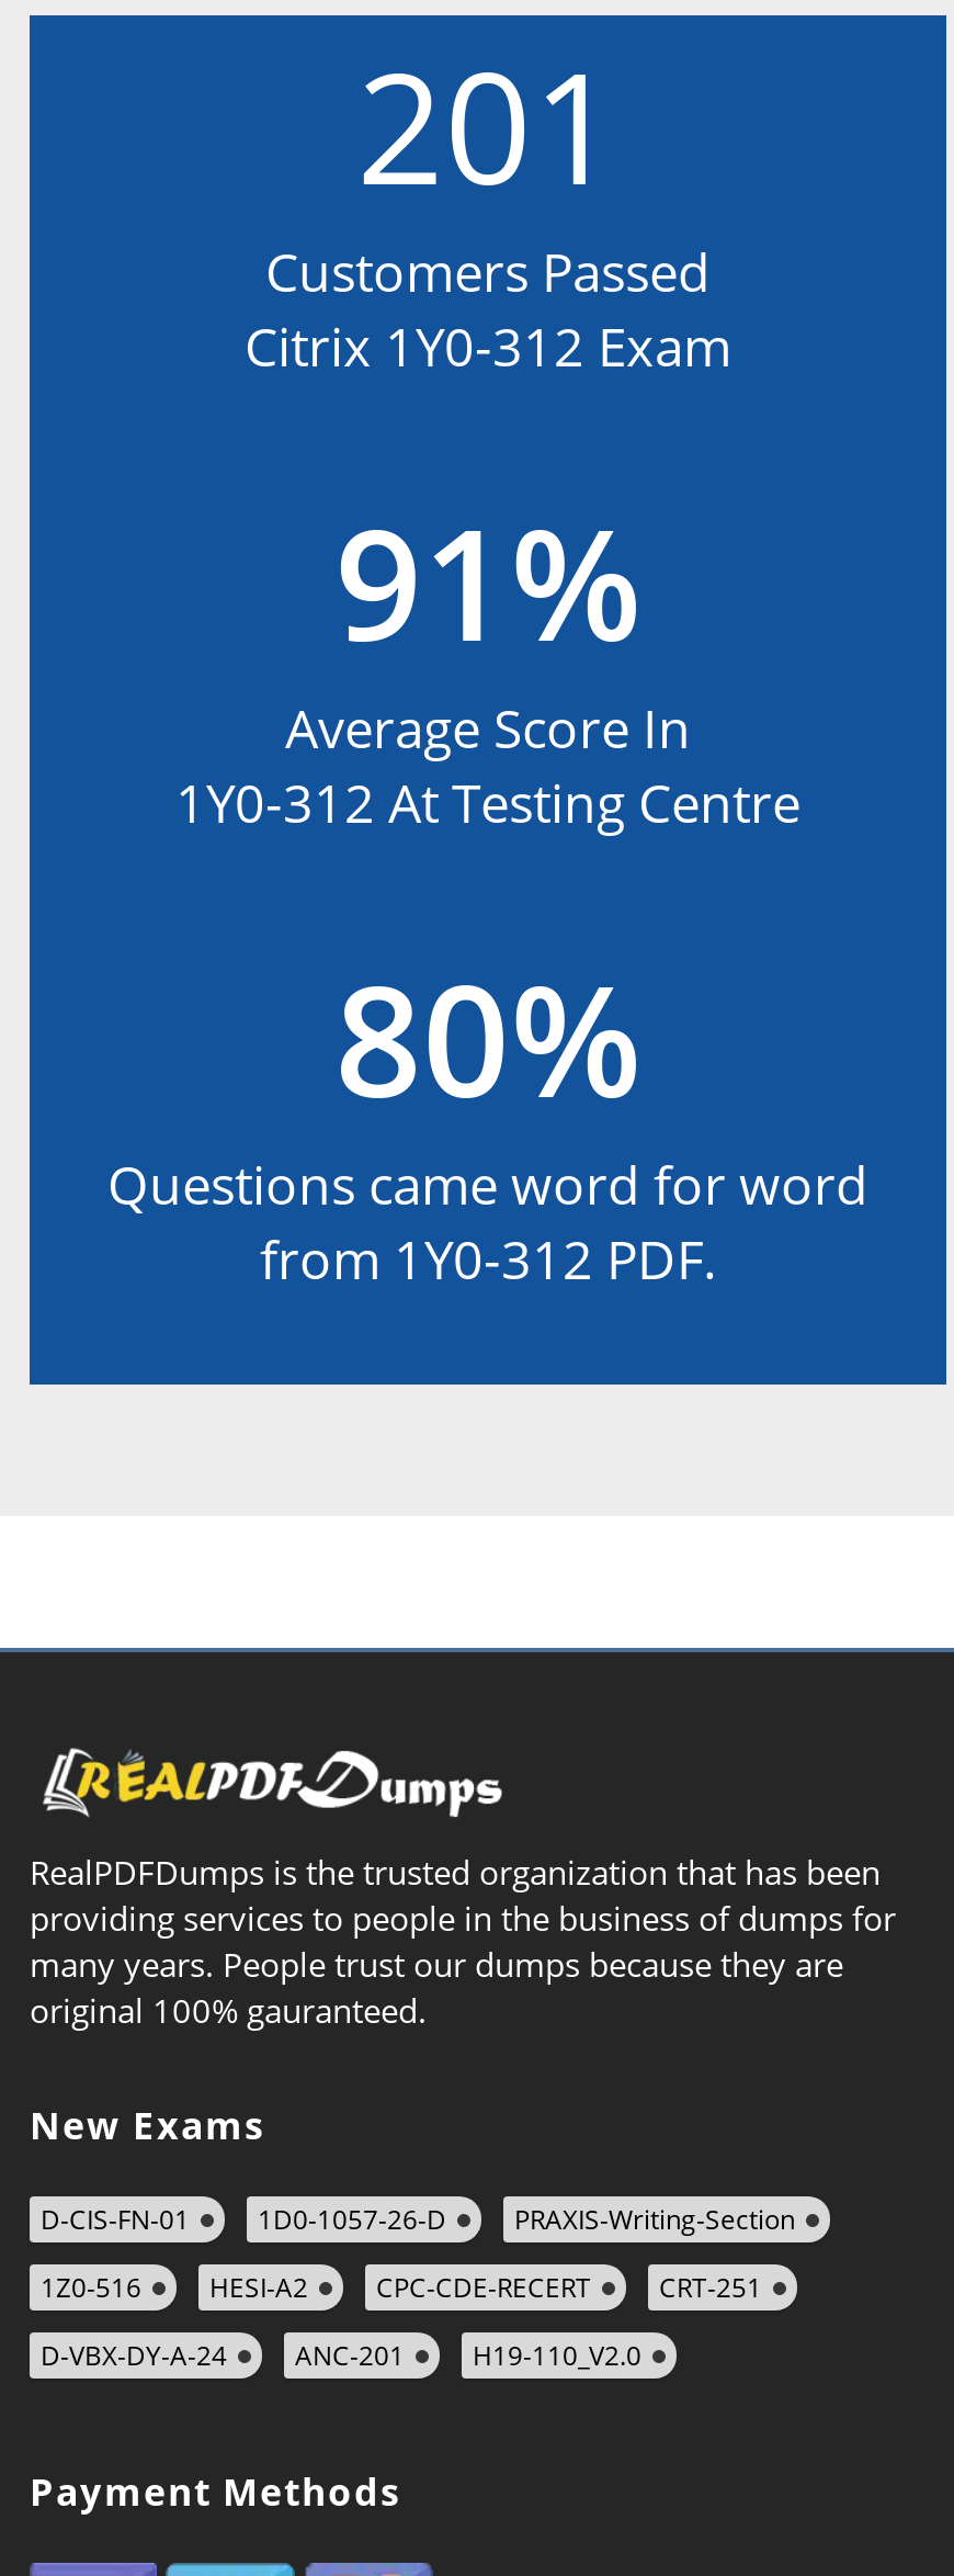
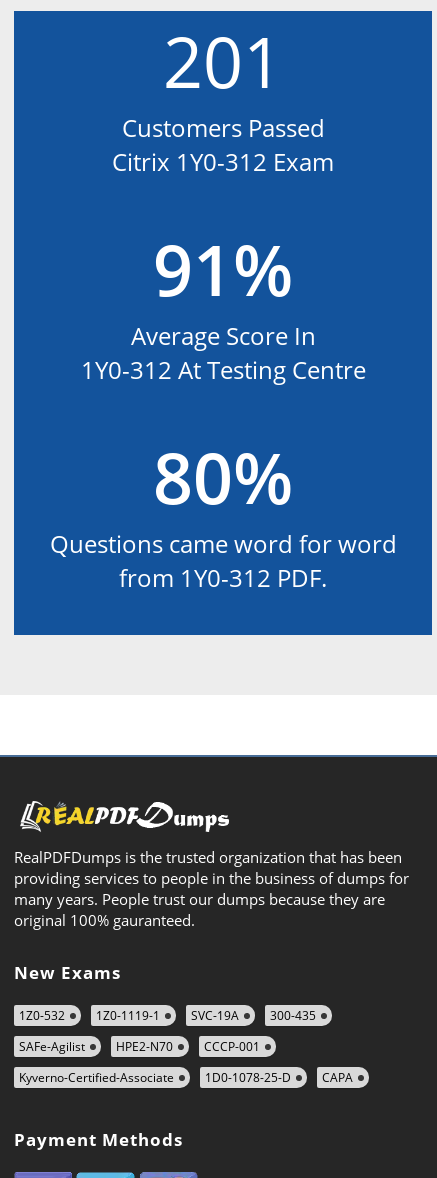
- D-CIS-FN-01
- 1D0-1057-26-D
- PRAXIS-Writing-Section
+ 1Z0-532
+ 1Z0-1119-1
+ SVC-19A
+ 300-435

- 1Z0-516
- HESI-A2
- CPC-CDE-RECERT
- CRT-251
+ SAFe-Agilist
+ HPE2-N70
+ CCCP-001

- D-VBX-DY-A-24
- ANC-201
- H19-110_V2.0
+ Kyverno-Certified-Associate
+ 1D0-1078-25-D
+ CAPA
